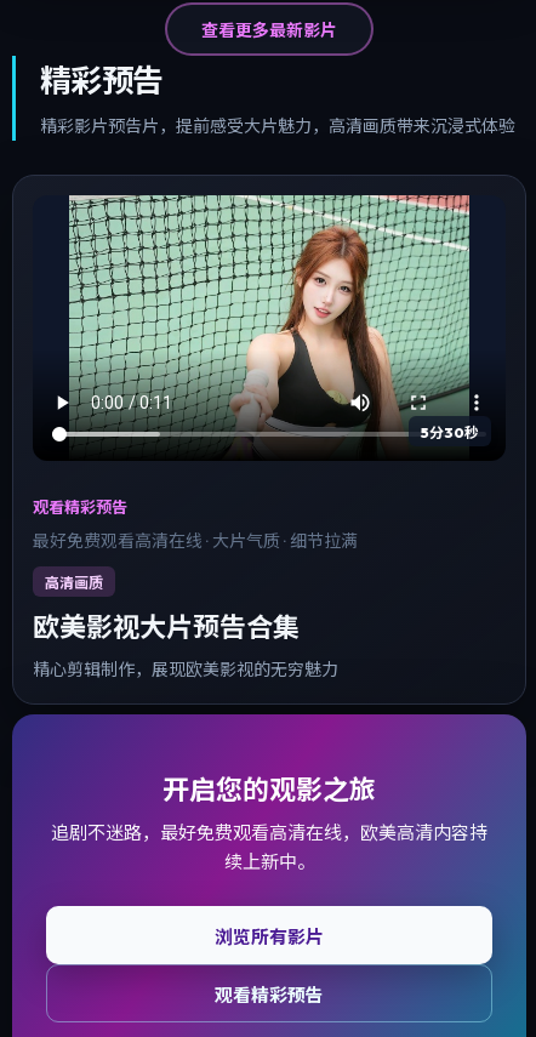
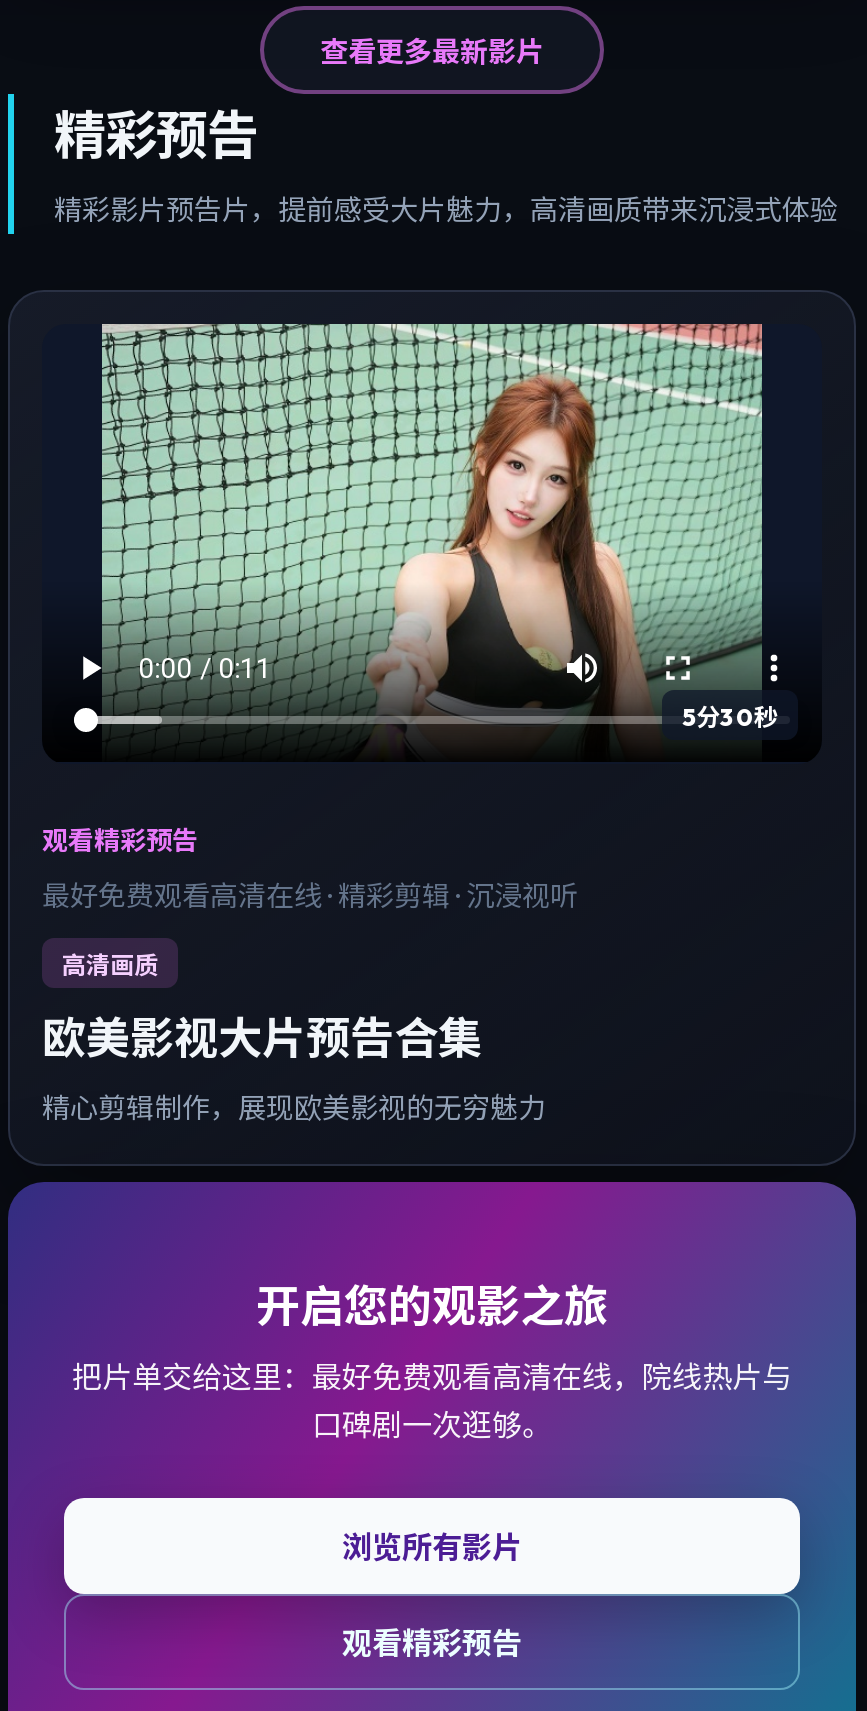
- 最好免费观看高清在线 · 大片气质 · 细节拉满
+ 最好免费观看高清在线 · 精彩剪辑 · 沉浸视听

- 追剧不迷路，最好免费观看高清在线，欧美高清内容持
- 续上新中。
+ 把片单交给这里：最好免费观看高清在线，院线热片与
+ 口碑剧一次逛够。
